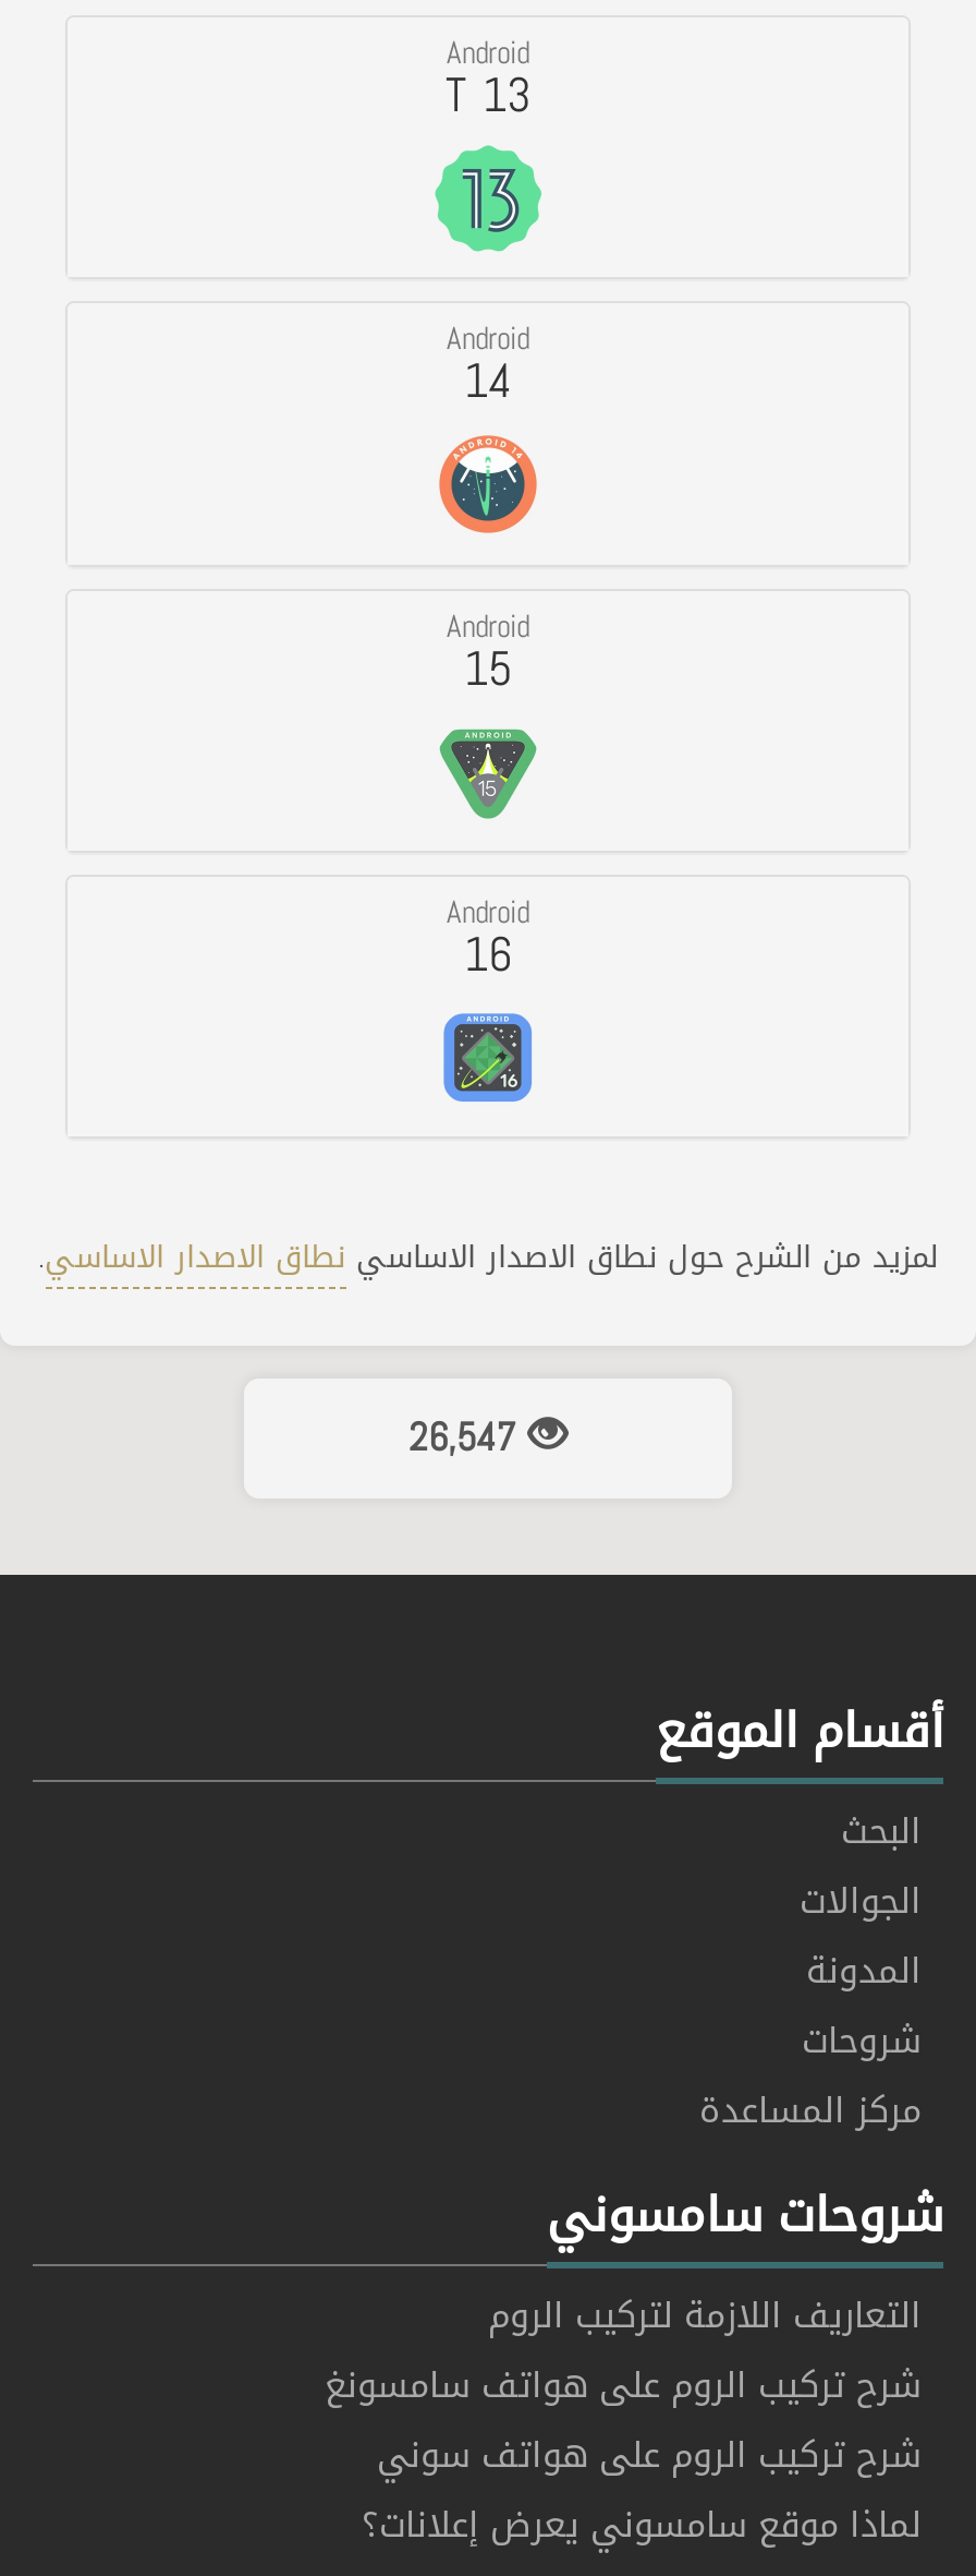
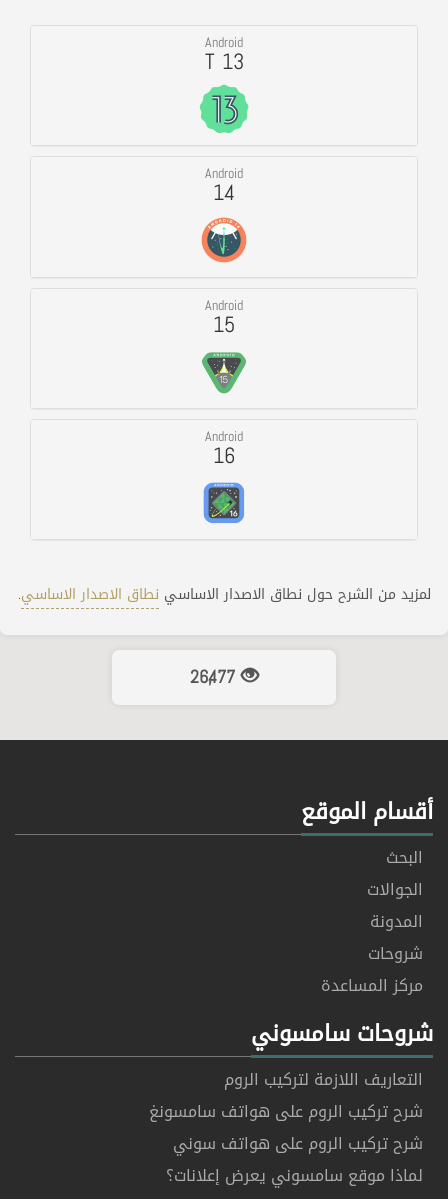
- 26,547
+ 26,477
